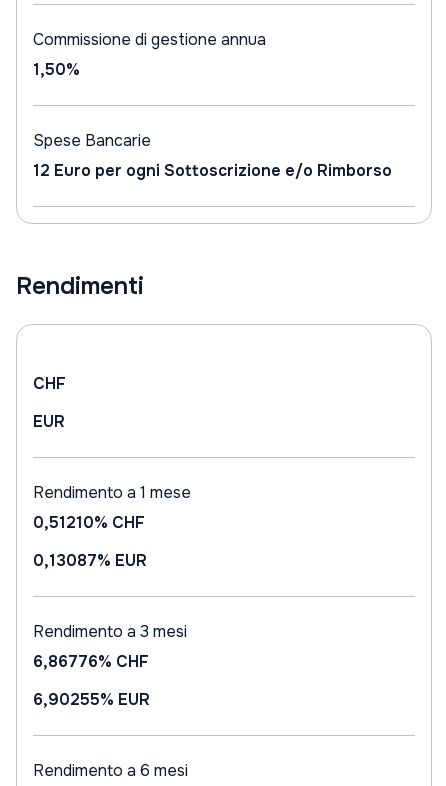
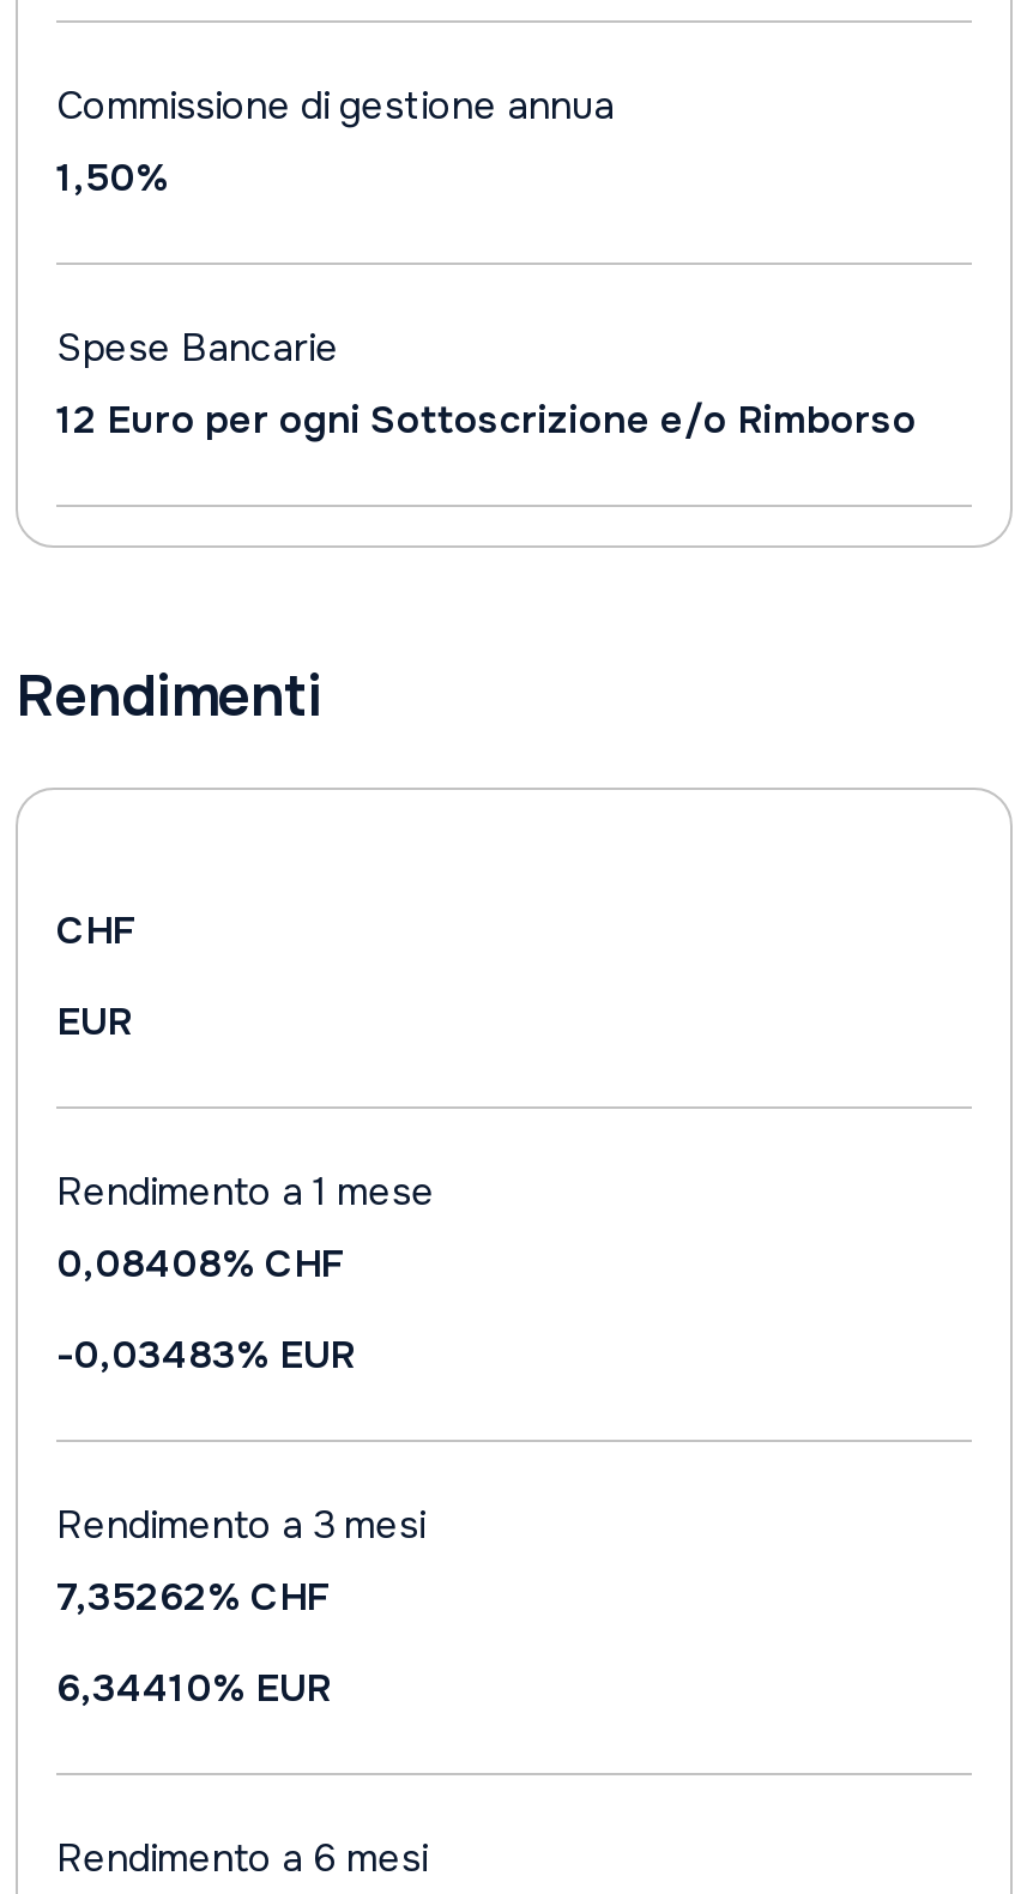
- 0,51210% CHF
+ 0,08408% CHF

- 0,13087% EUR
+ -0,03483% EUR

- 6,86776% CHF
+ 7,35262% CHF

- 6,90255% EUR
+ 6,34410% EUR
